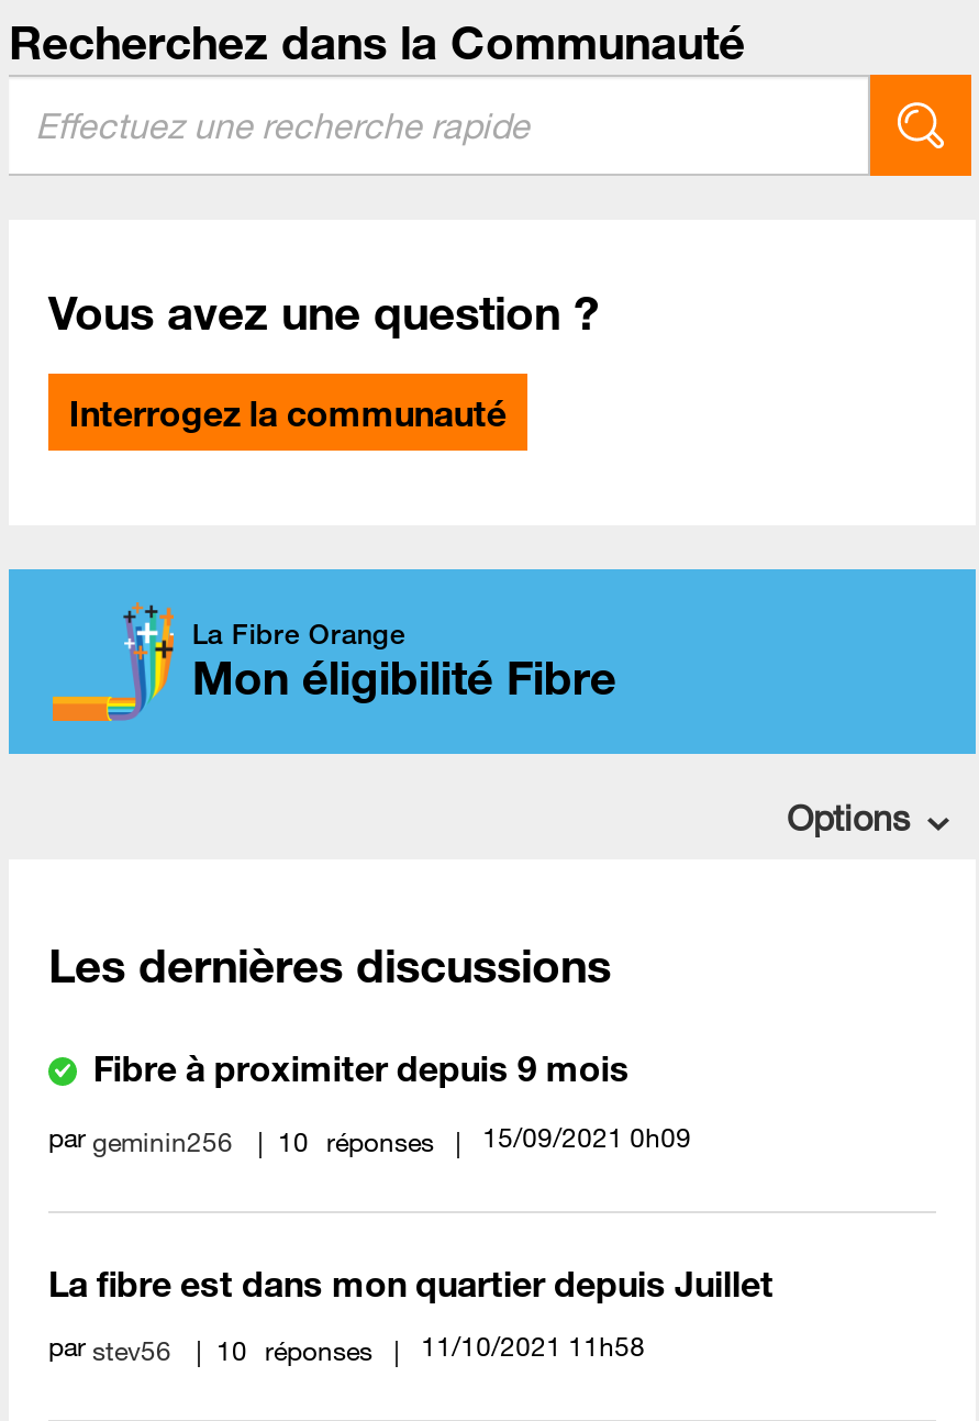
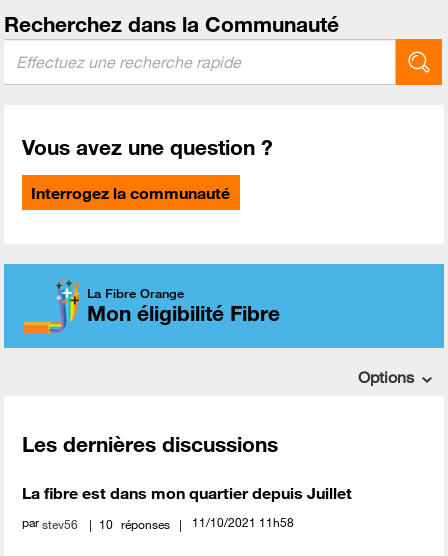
- Fibre à proximiter depuis 9 mois
- par geminin256
- 10 réponses
- 15/09/2021 0h09
